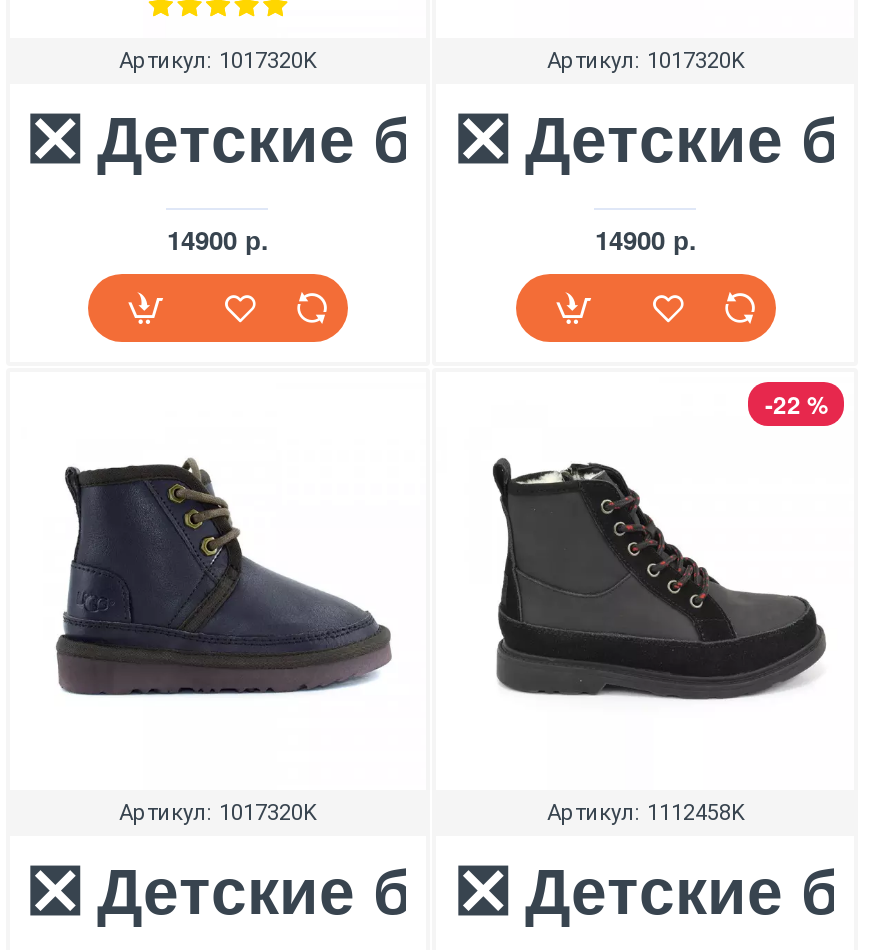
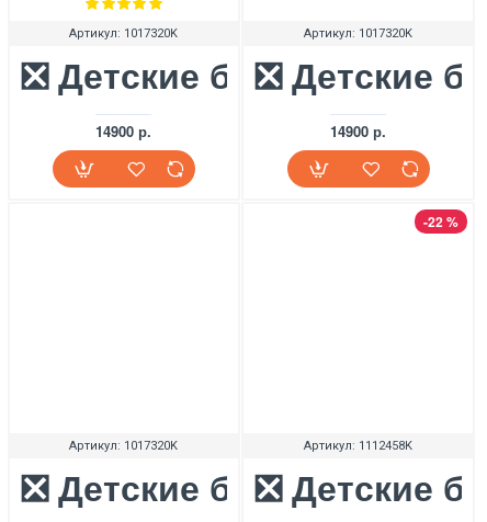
- [image]

- [image]
